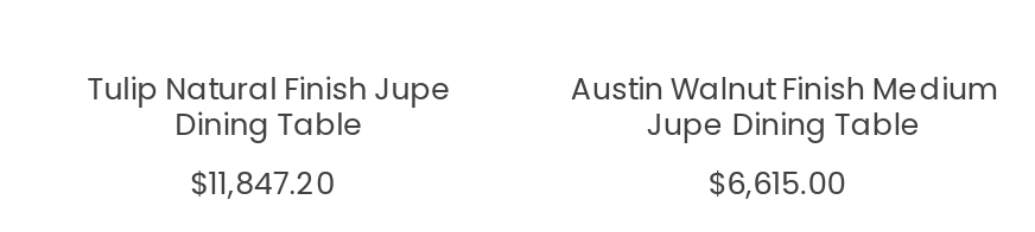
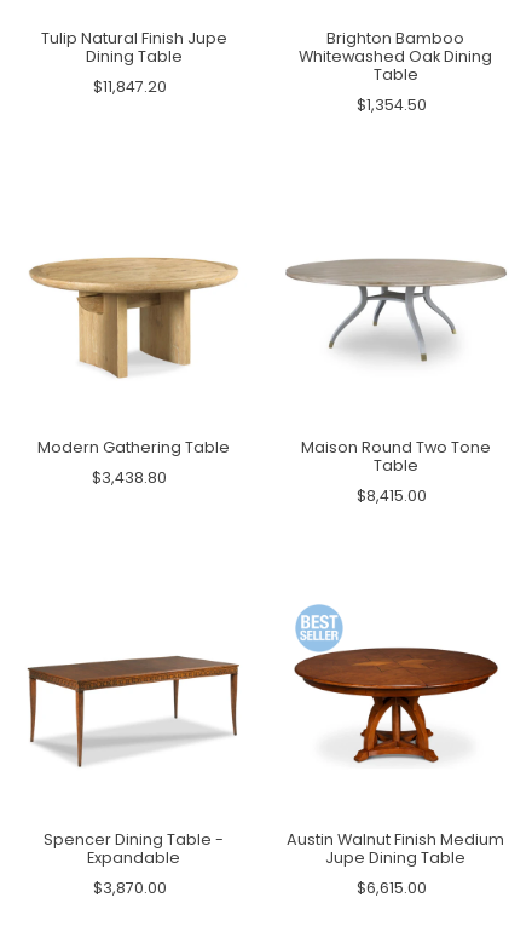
+ Spencer Dining Table -
+ Expandable
+ $3,870.00

+ Brighton Bamboo
+ Whitewashed Oak Dining
+ Table
+ $1,354.50

+ [image]

+ [image]

+ Modern Gathering Table
+ $3,438.80

+ [image]

+ [image]

+ Maison Round Two Tone
+ Table
+ $8,415.00
